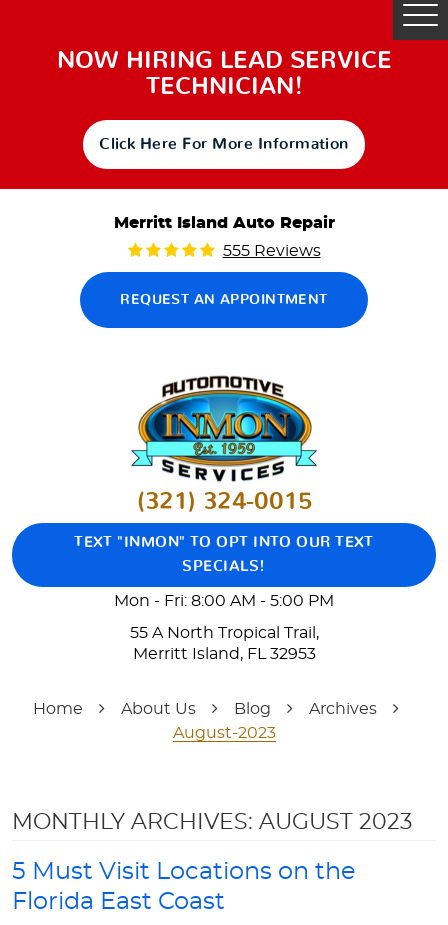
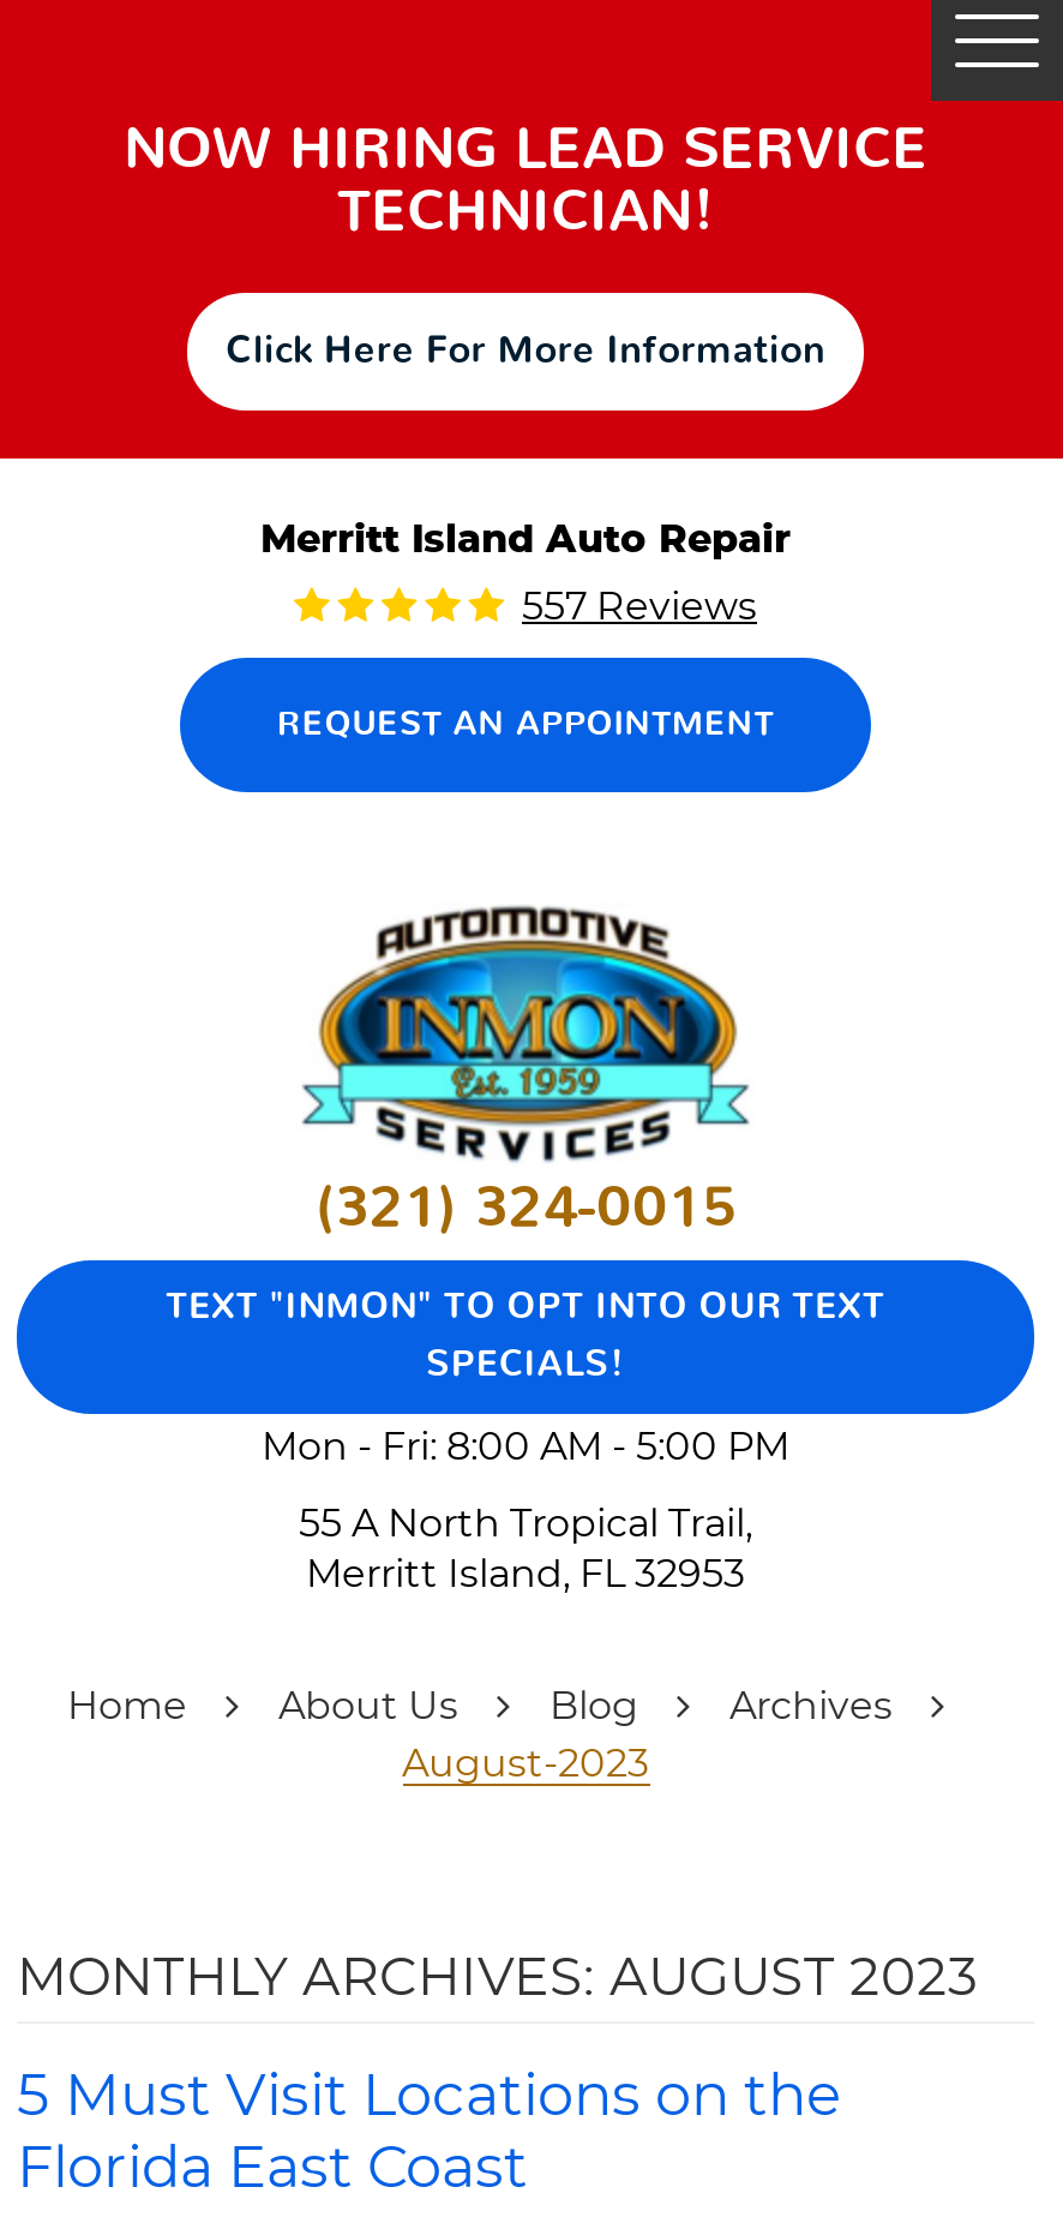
- 555 Reviews
+ 557 Reviews
